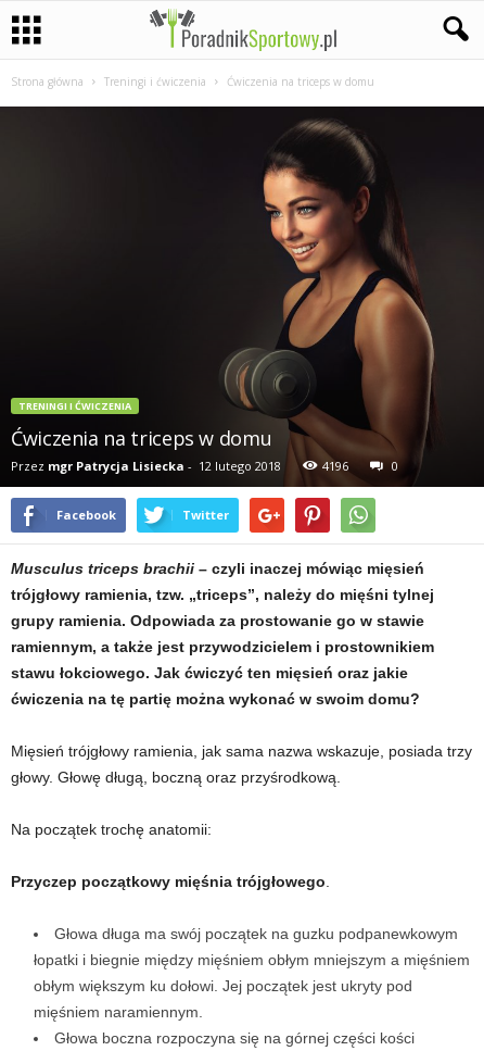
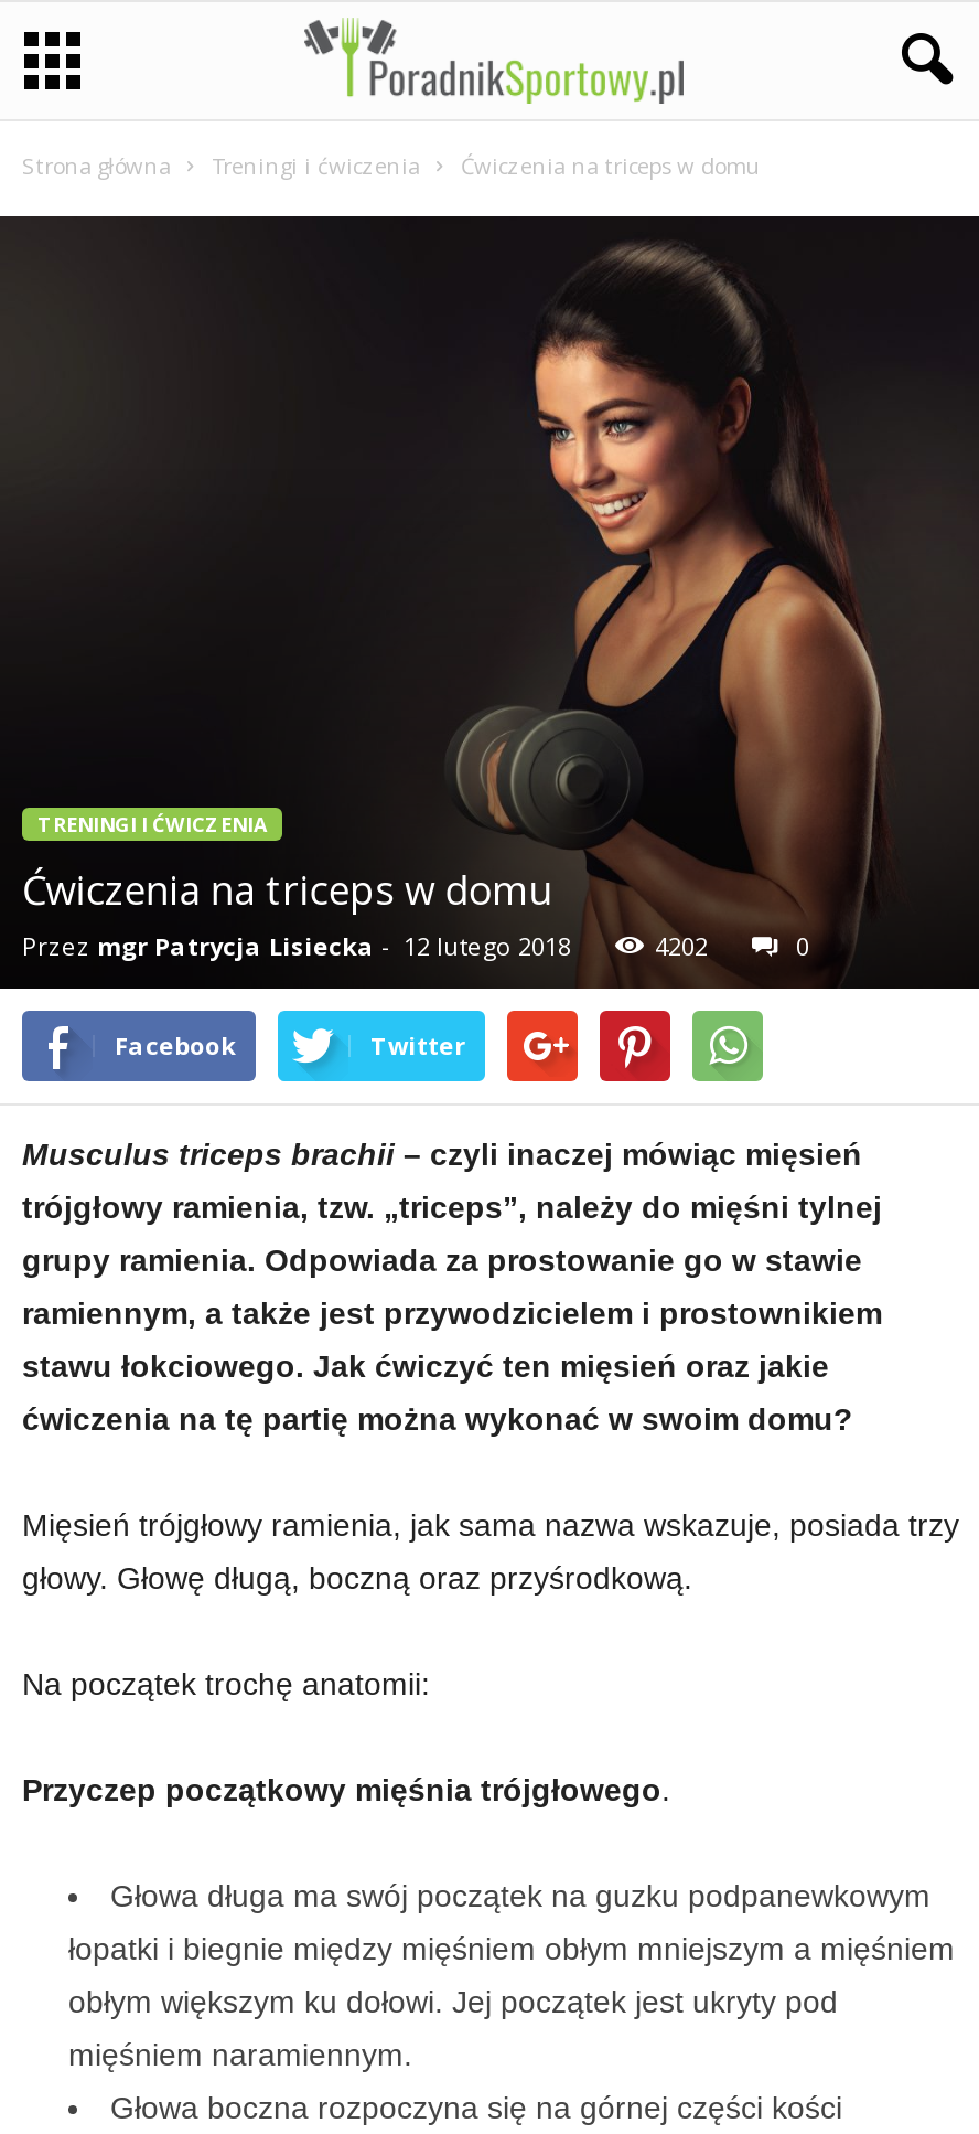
- 4196
+ 4202
